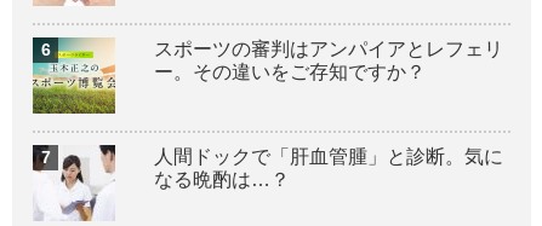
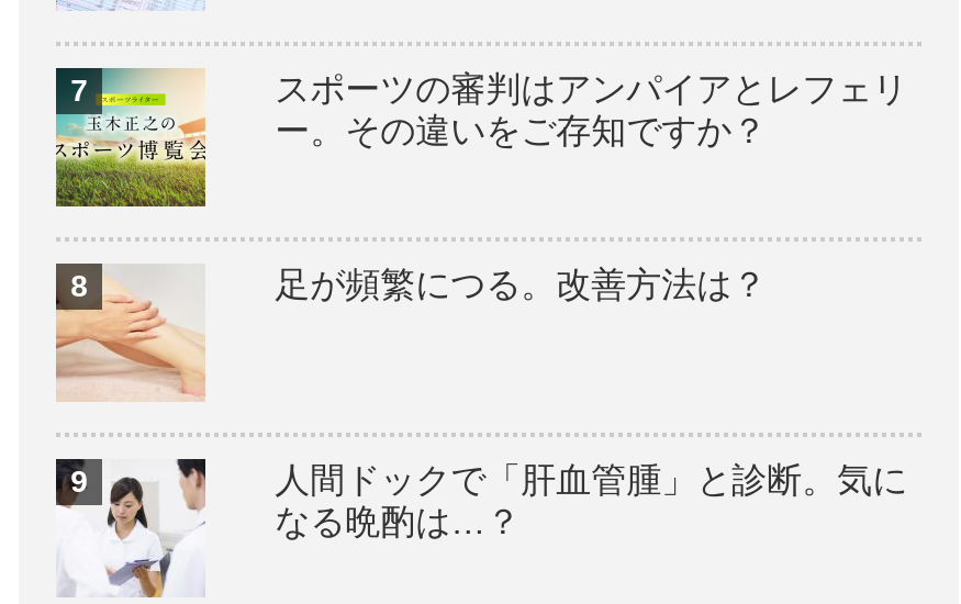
+ [image]
+ 足が頻繁につる。改善方法は？
